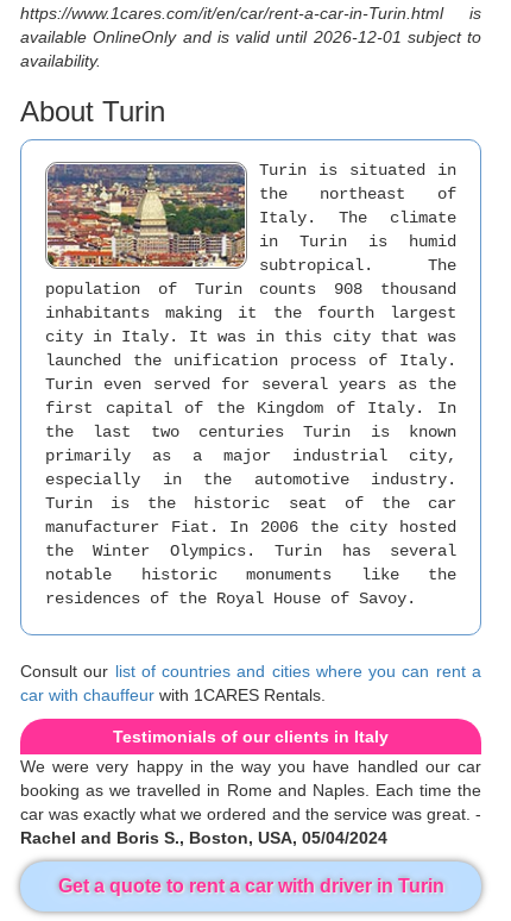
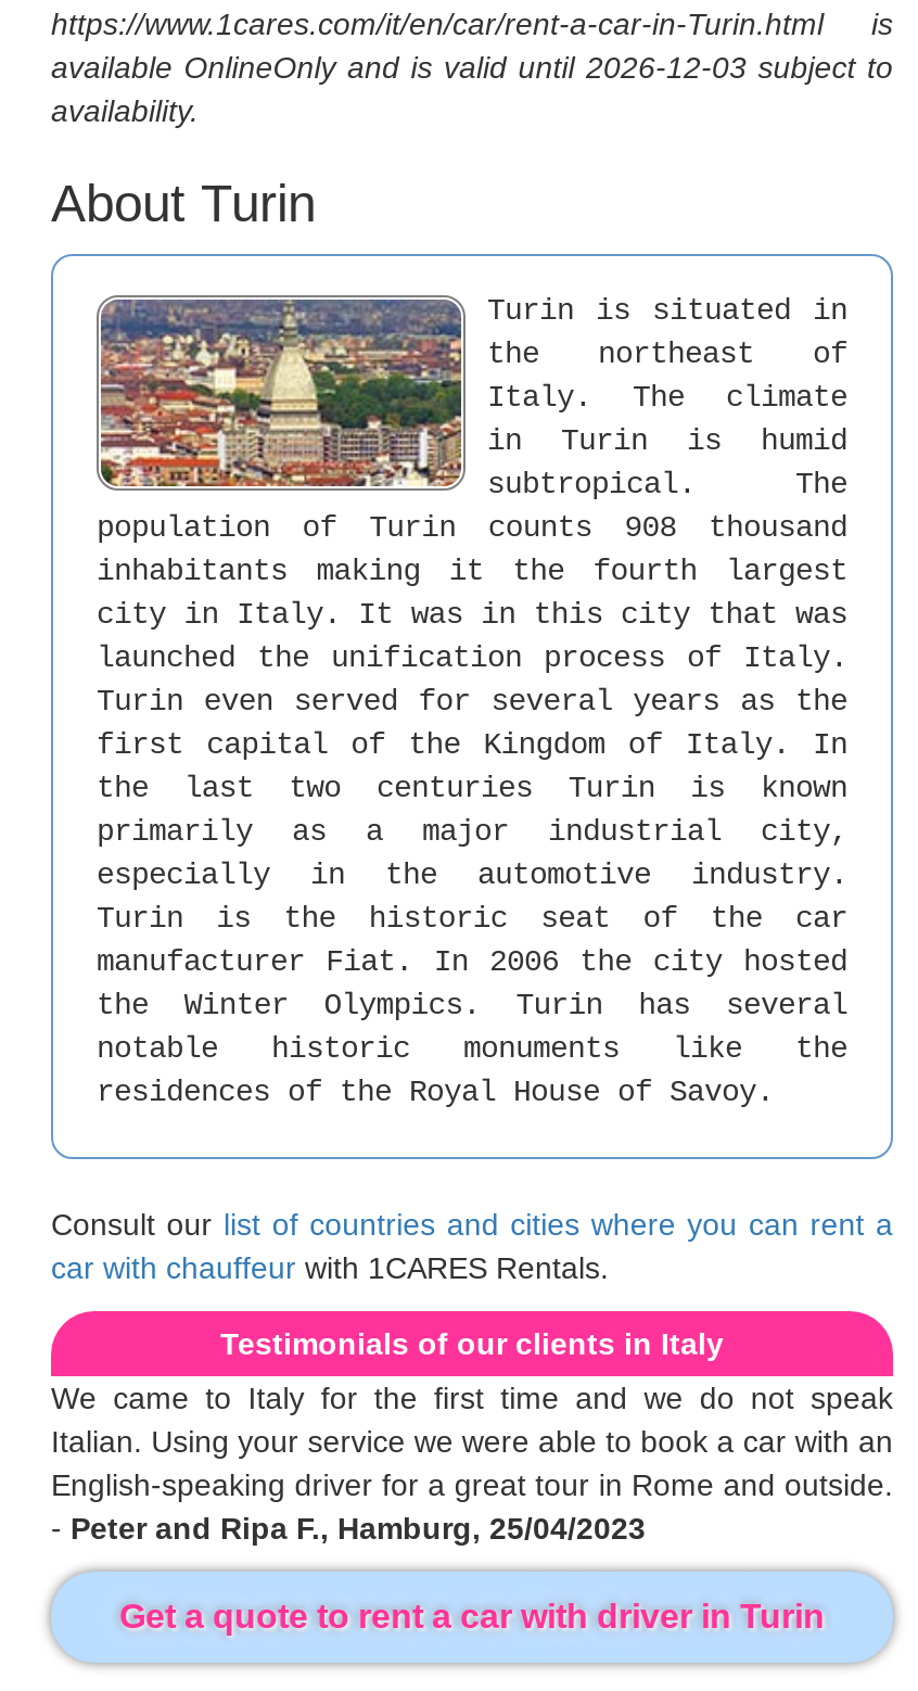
- available OnlineOnly and is valid until 2026-12-01 subject to
+ available OnlineOnly and is valid until 2026-12-03 subject to

- We were very happy in the way you have handled our car
- booking as we travelled in Rome and Naples. Each time the
- car was exactly what we ordered and the service was great. -
- Rachel and Boris S., Boston, USA, 05/04/2024
+ We came to Italy for the first time and we do not speak
+ Italian. Using your service we were able to book a car with an
+ English-speaking driver for a great tour in Rome and outside.
+ - Peter and Ripa F., Hamburg, 25/04/2023
